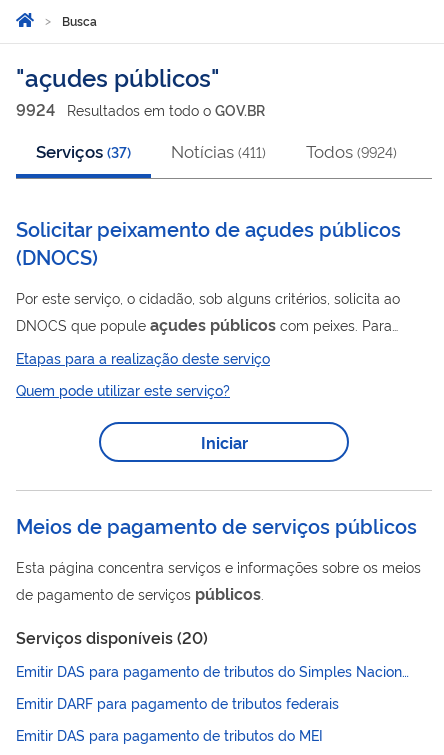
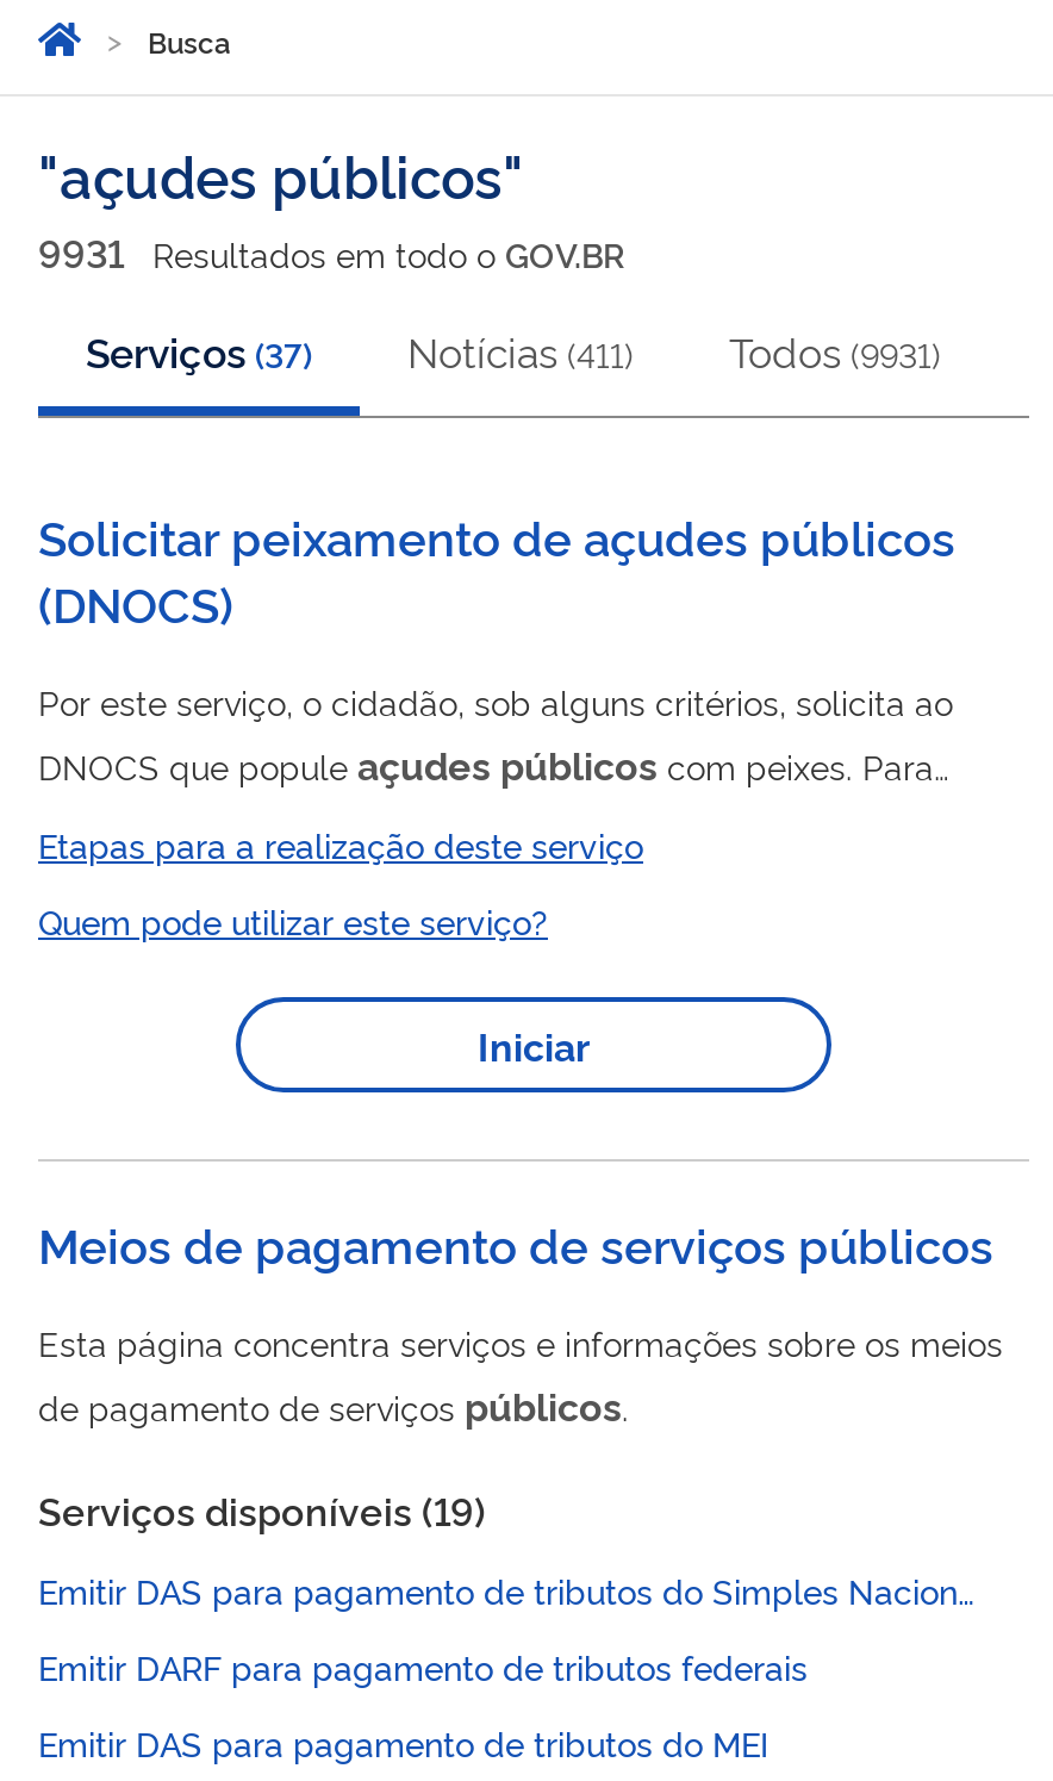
- 9924 Resultados em todo o GOV.BR
+ 9931 Resultados em todo o GOV.BR

- Serviços (37) Notícias (411) Todos (9924)
+ Serviços (37) Notícias (411) Todos (9931)

- Serviços disponíveis (20)
+ Serviços disponíveis (19)
